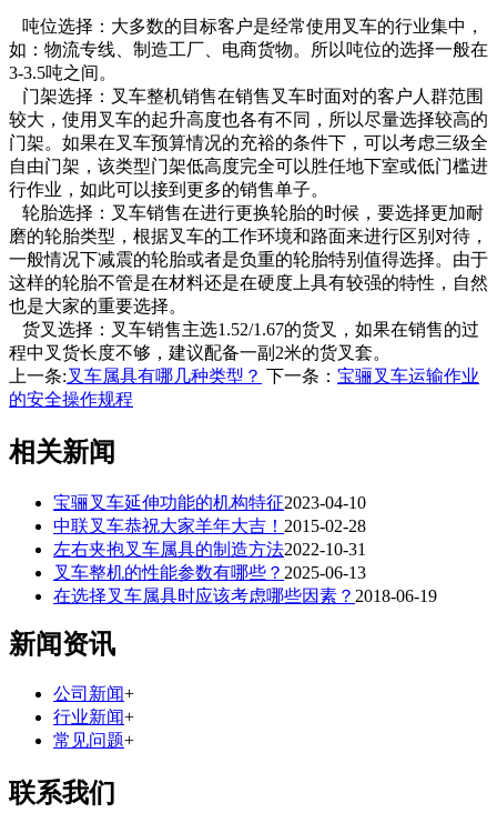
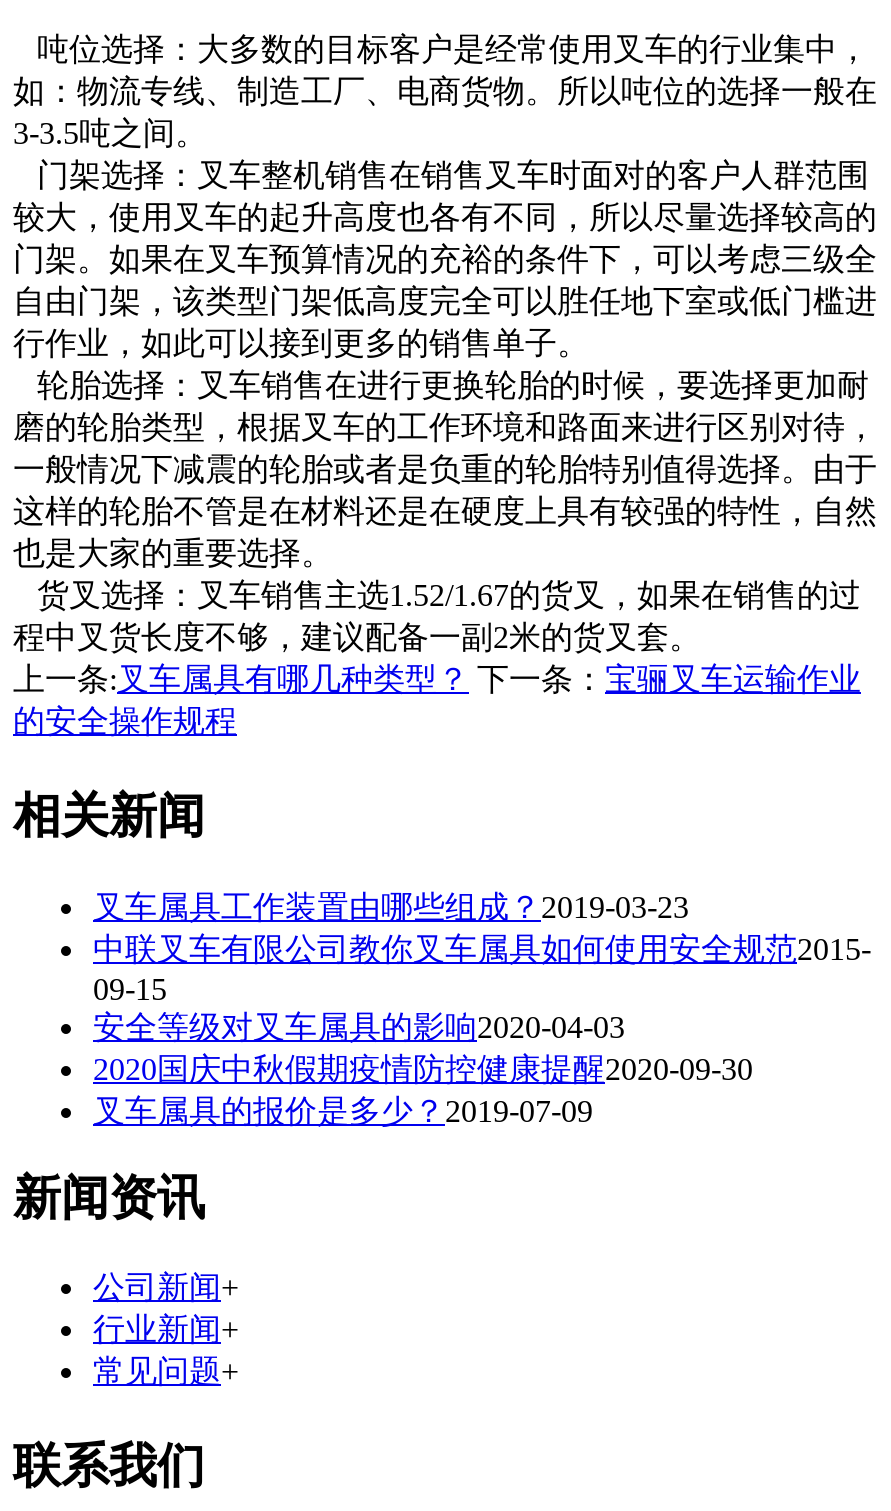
- 宝骊叉车延伸功能的机构特征2023-04-10
- 中联叉车恭祝大家羊年大吉！2015-02-28
- 左右夹抱叉车属具的制造方法2022-10-31
- 叉车整机的性能参数有哪些？2025-06-13
- 在选择叉车属具时应该考虑哪些因素？2018-06-19
+ 叉车属具工作装置由哪些组成？2019-03-23
+ 中联叉车有限公司教你叉车属具如何使用安全规范2015-
+ 09-15
+ 安全等级对叉车属具的影响2020-04-03
+ 2020国庆中秋假期疫情防控健康提醒2020-09-30
+ 叉车属具的报价是多少？2019-07-09
